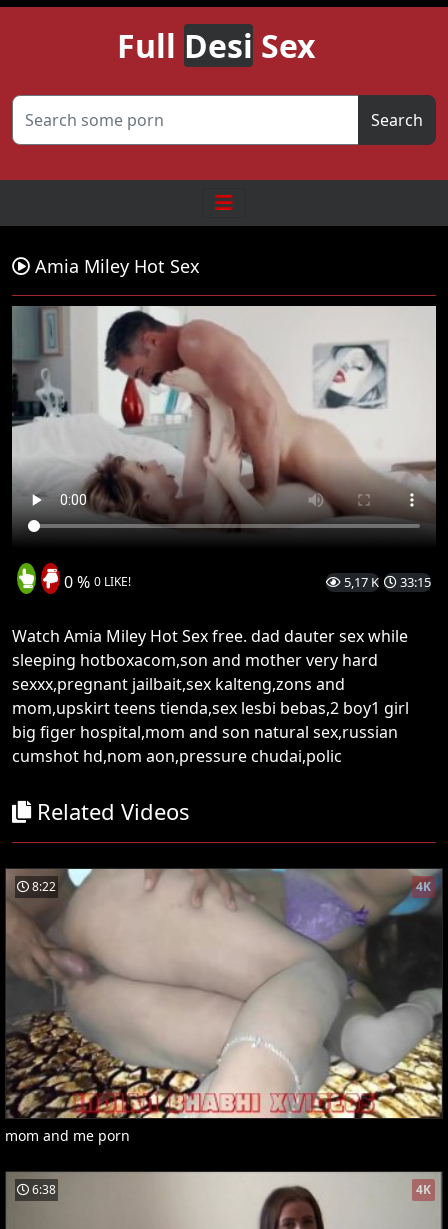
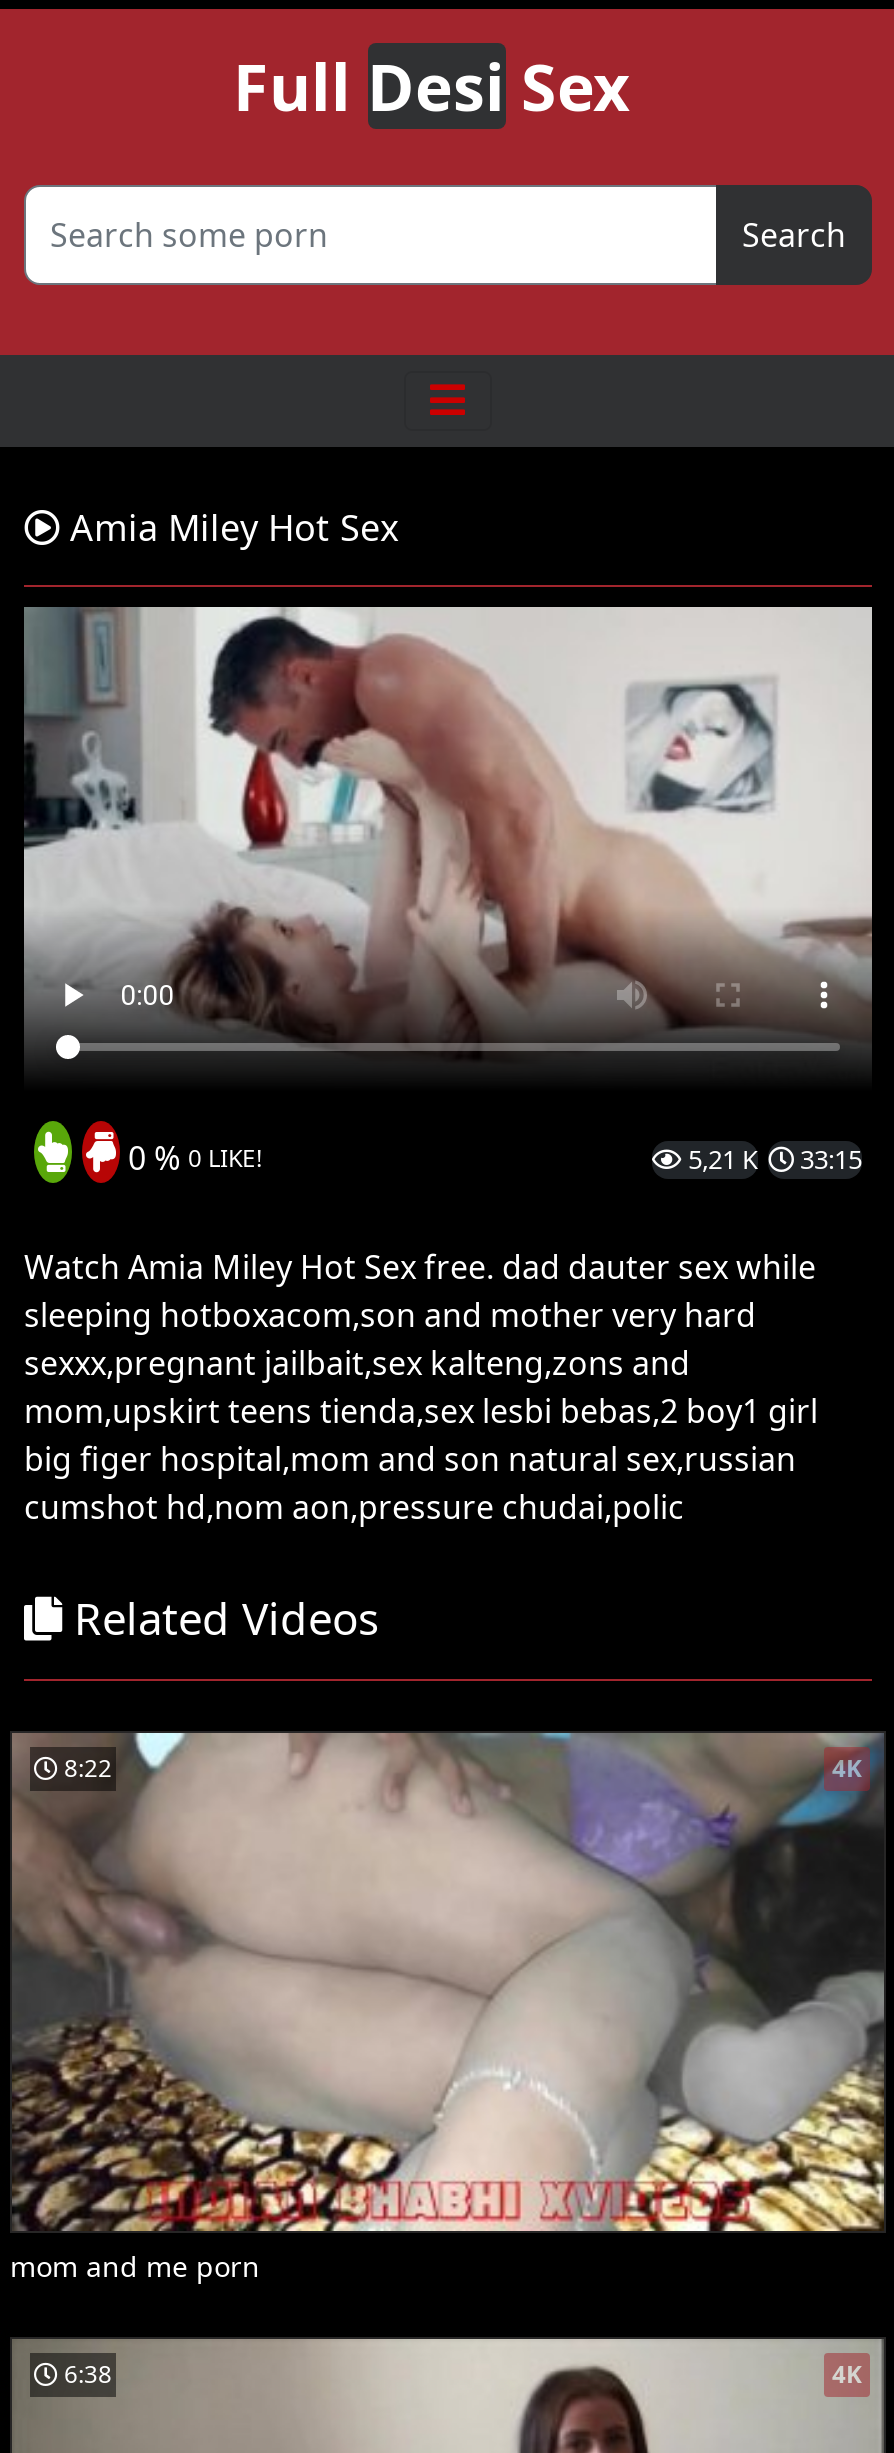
- 5,17 K 33:15
+ 5,21 K 33:15
